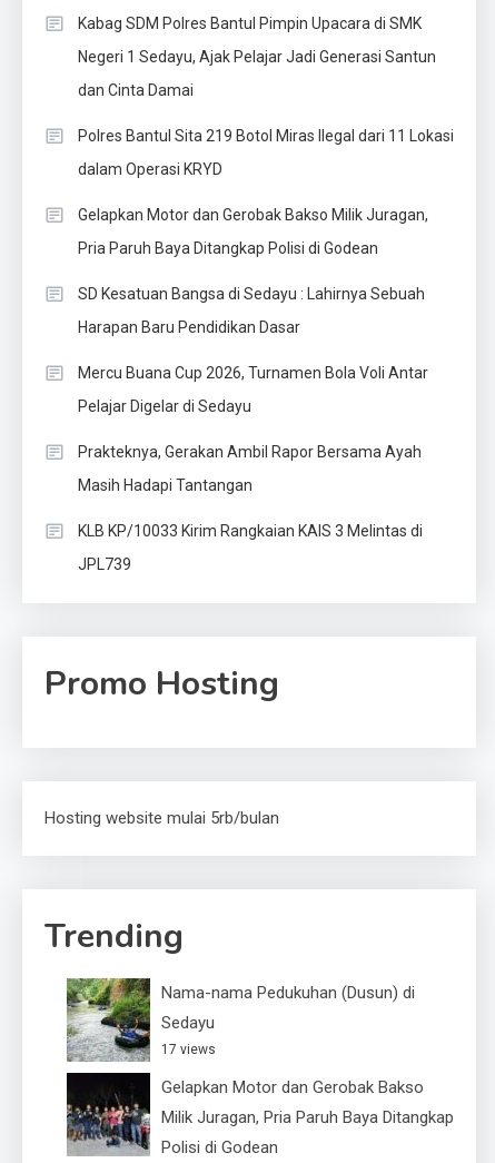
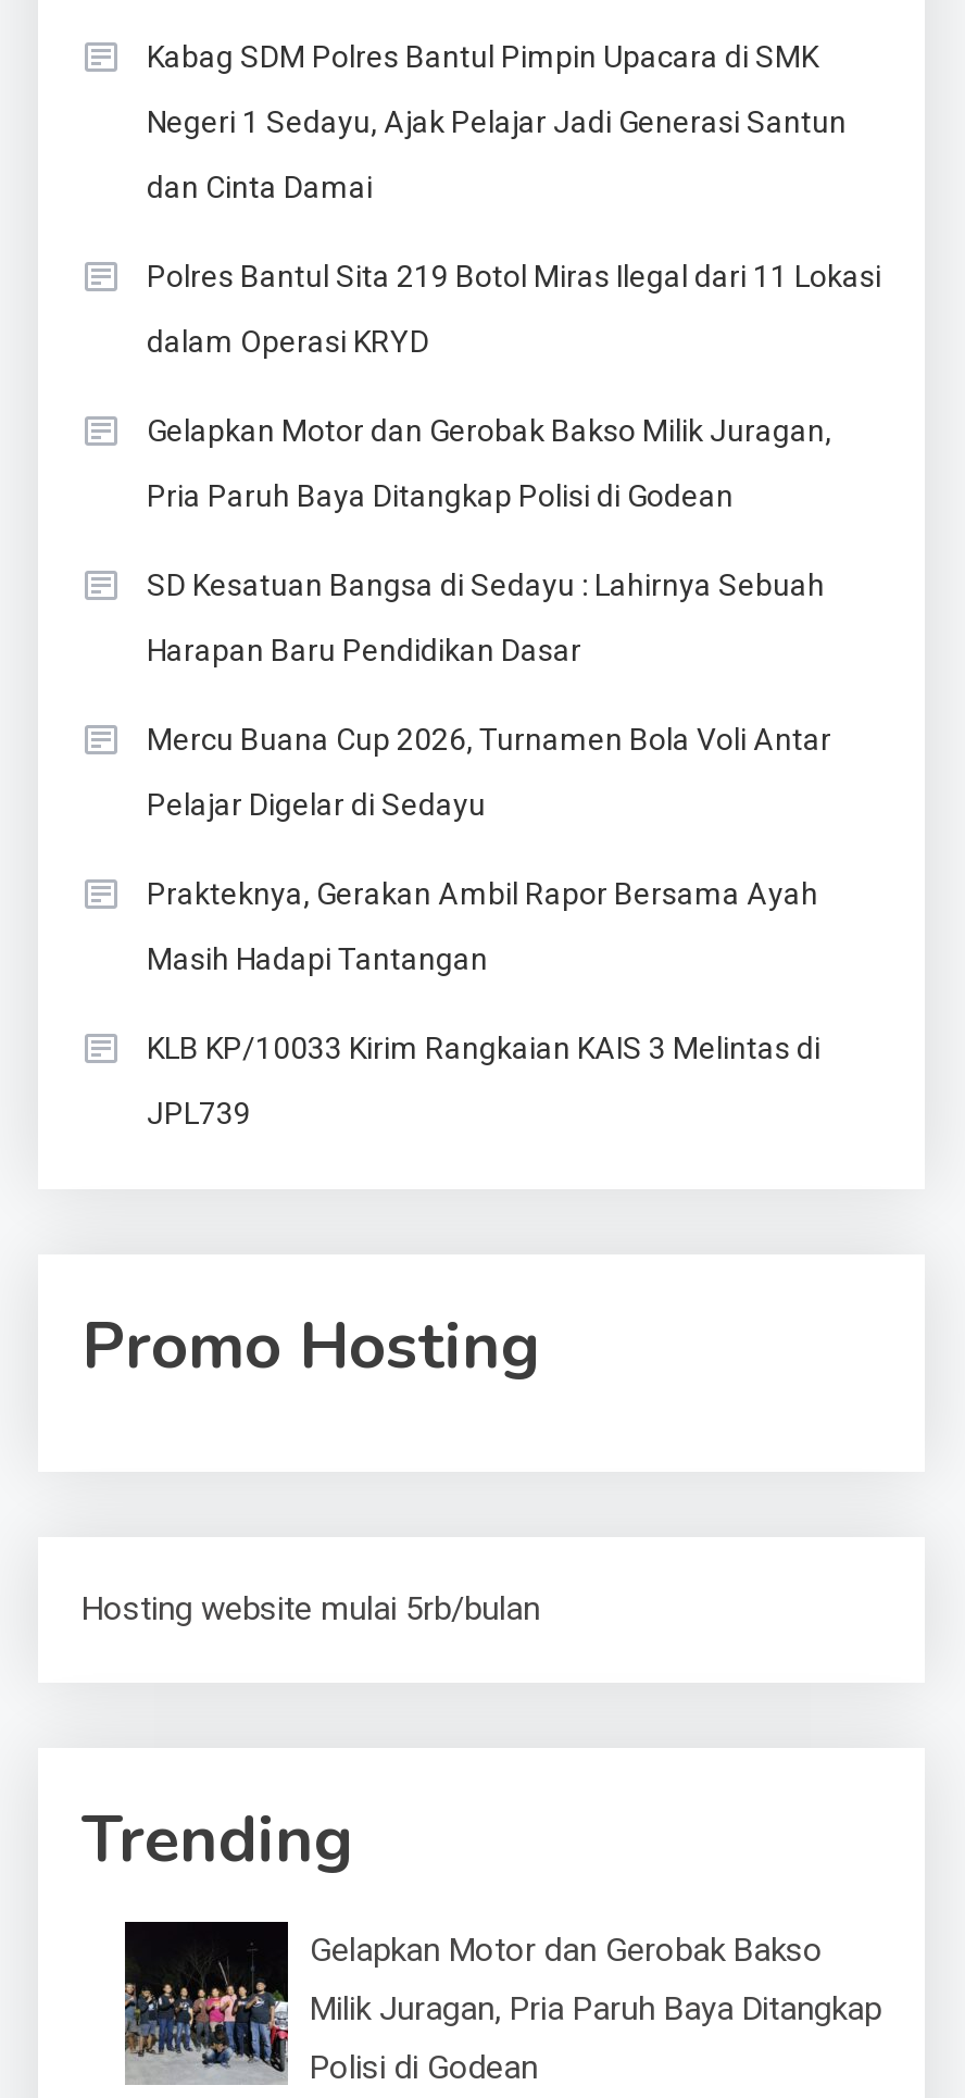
- [image]
- Nama-nama Pedukuhan (Dusun) di
- Sedayu
- 17 views
